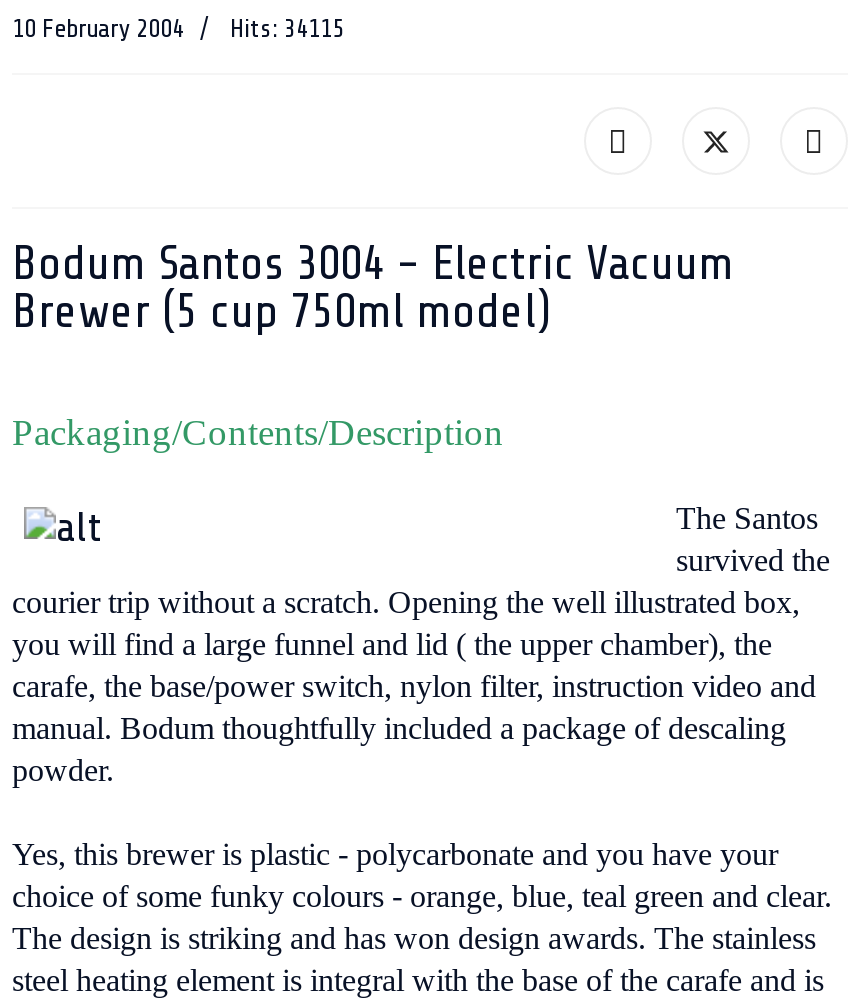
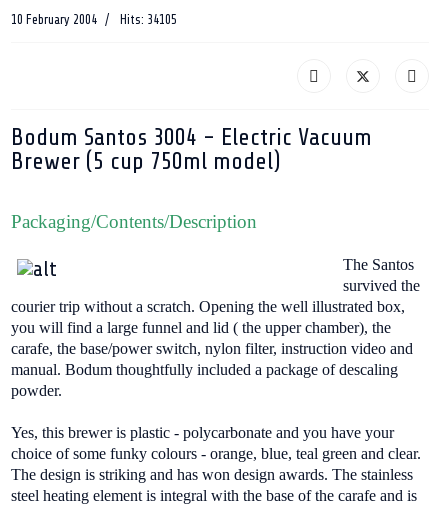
- 10 February 2004 Hits: 34115
+ 10 February 2004 Hits: 34105
